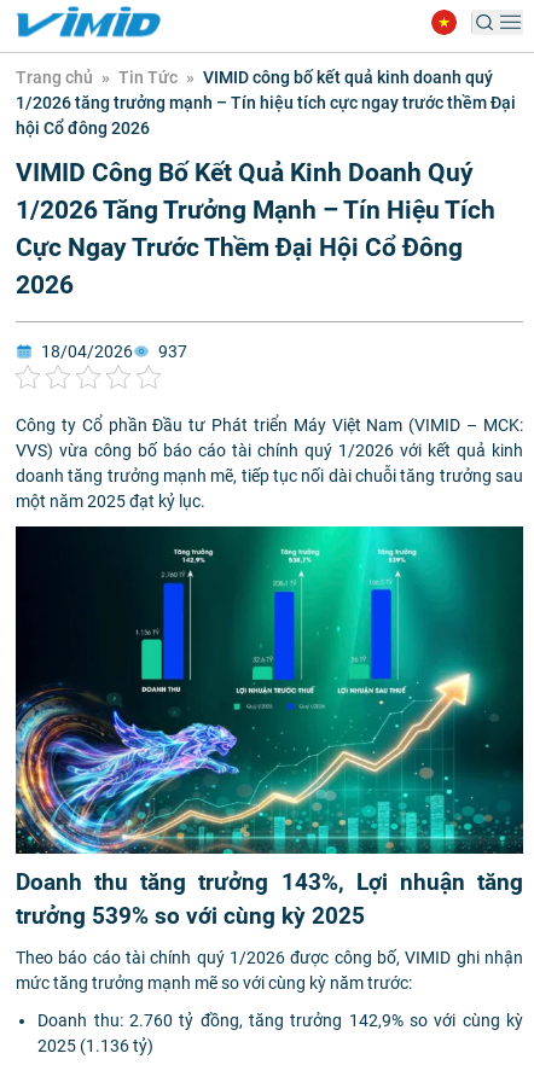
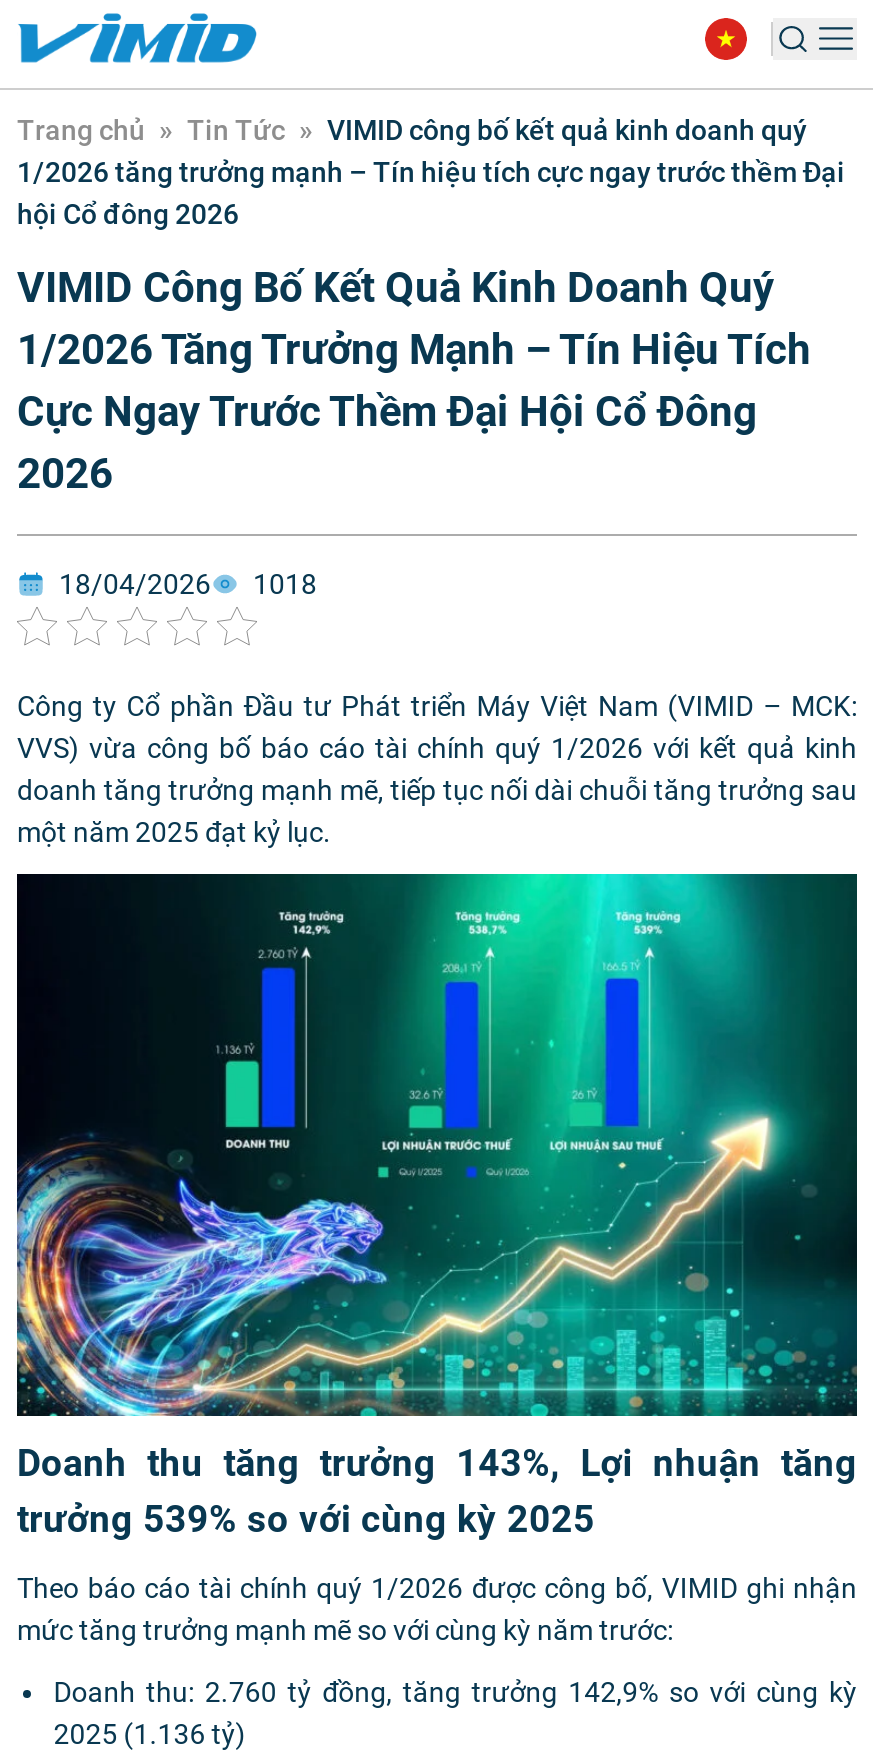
- 18/04/2026 937
+ 18/04/2026 1018
